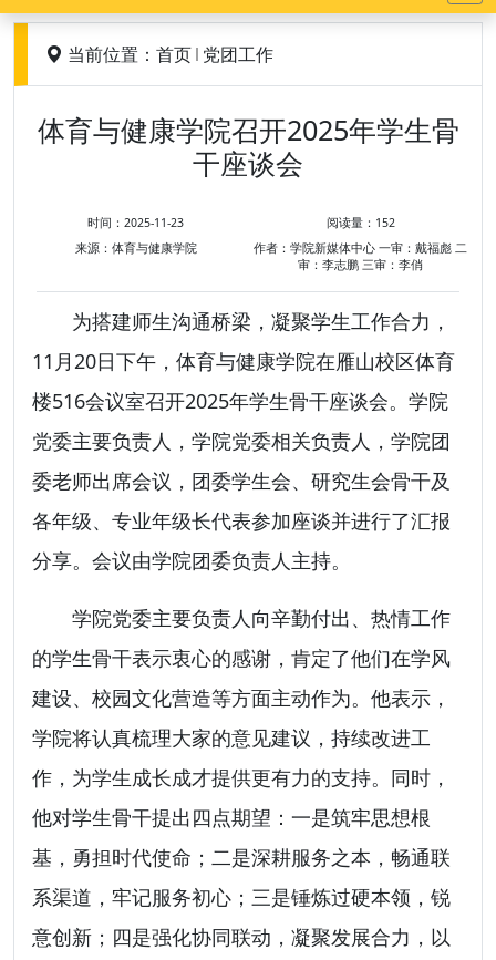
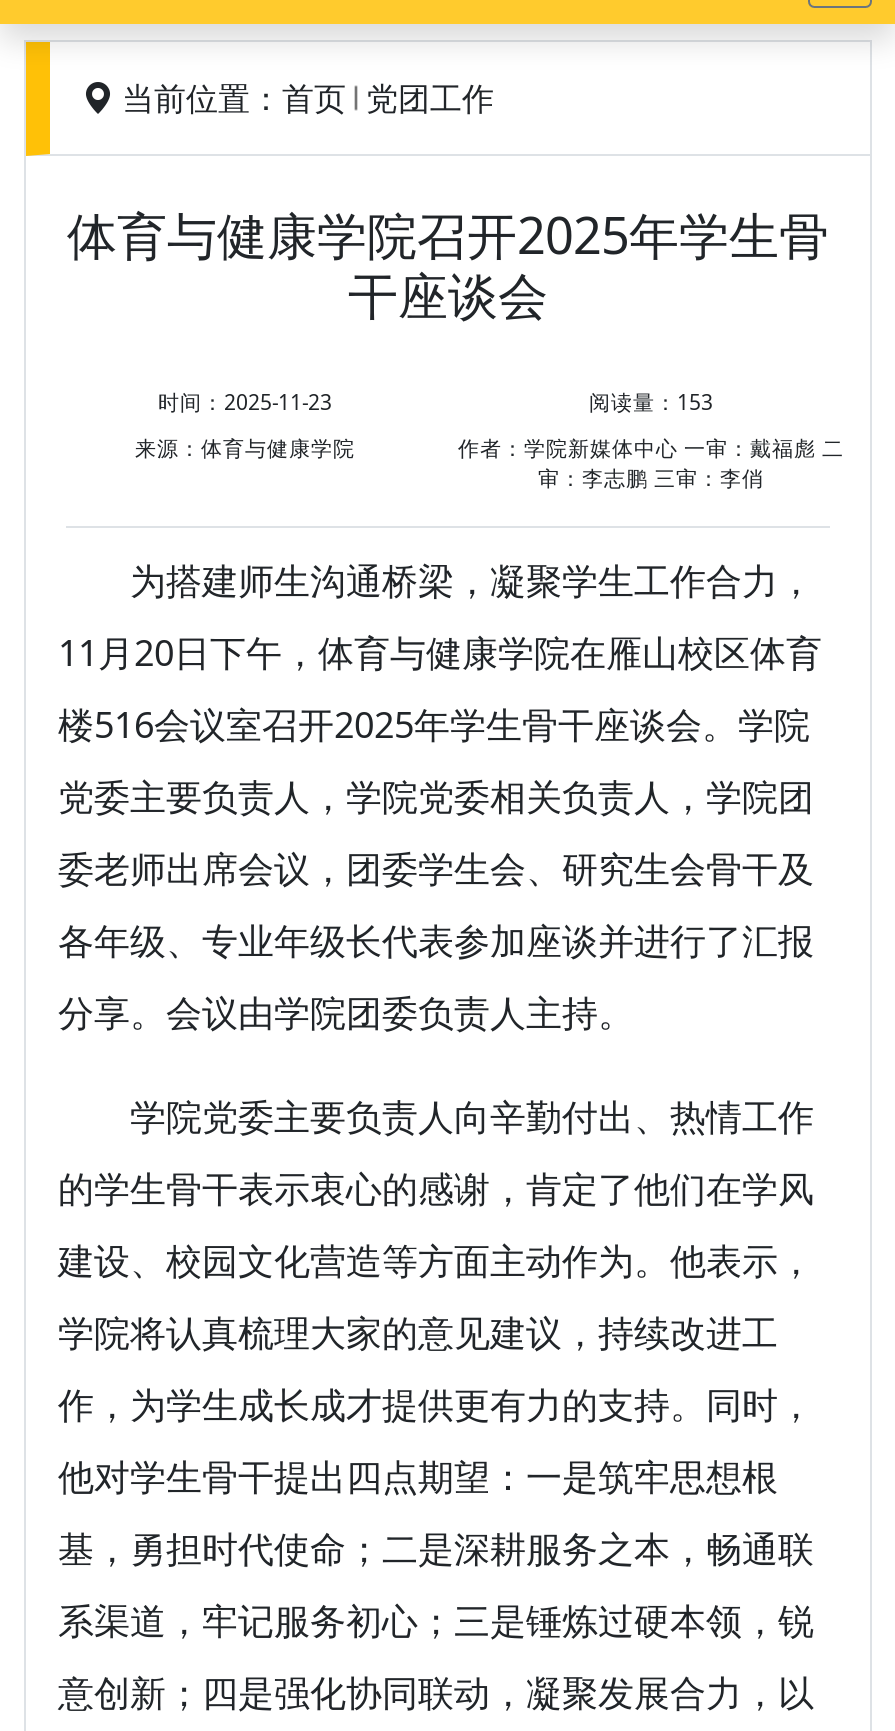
- 阅读量：152
+ 阅读量：153
